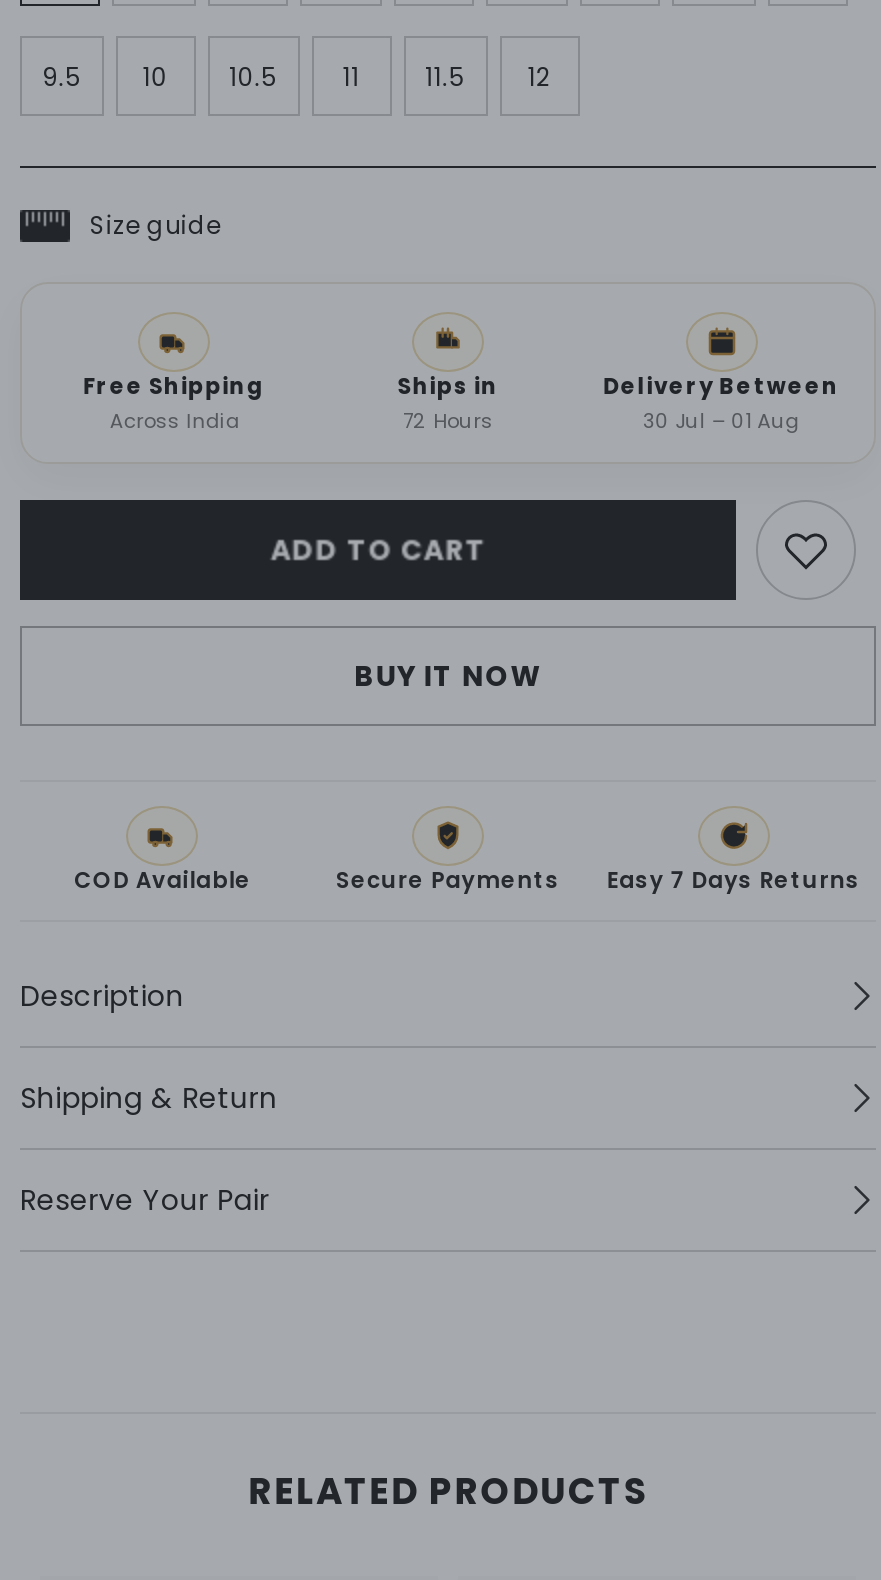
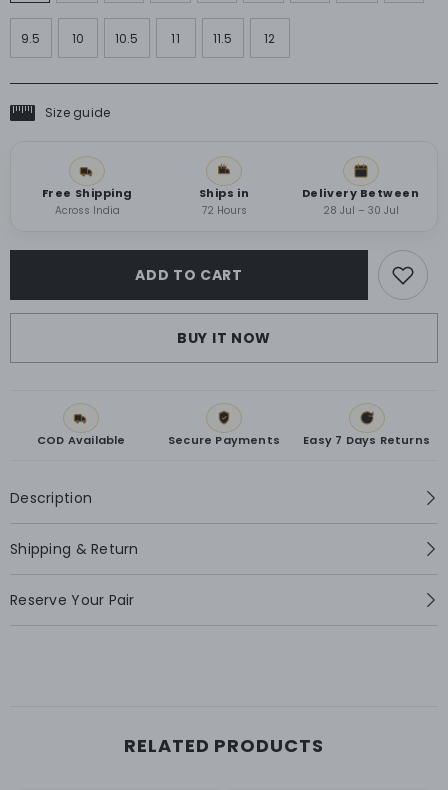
- 30 Jul – 01 Aug
+ 28 Jul – 30 Jul
